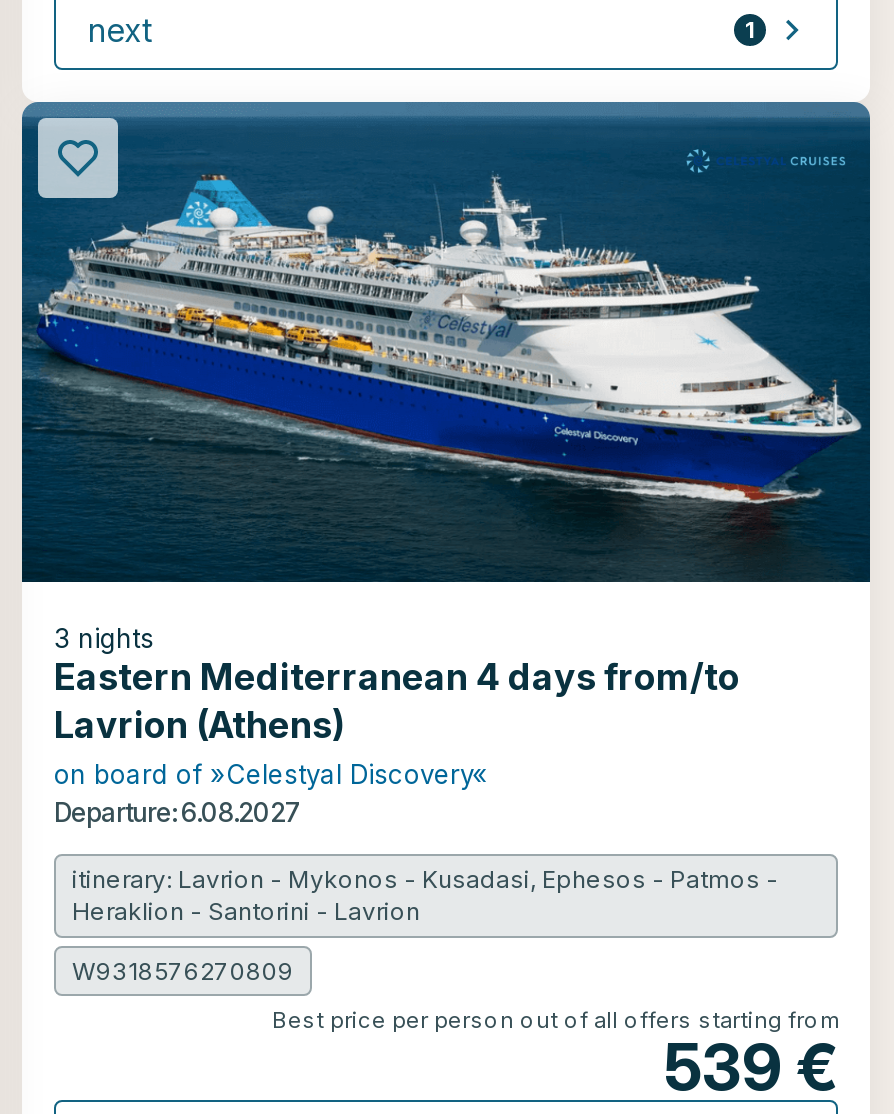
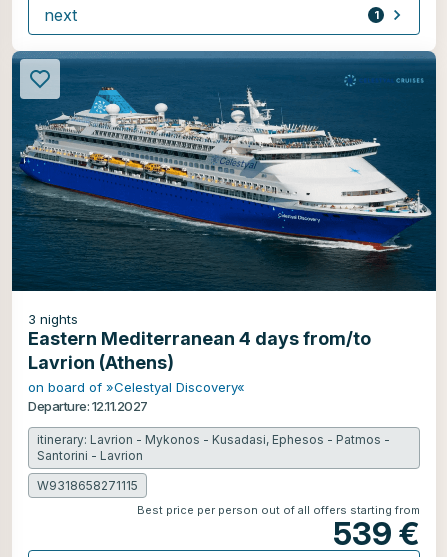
- Departure: 6.08.2027
+ Departure: 12.11.2027

- Heraklion - Santorini - Lavrion
+ Santorini - Lavrion

- W9318576270809
+ W9318658271115
